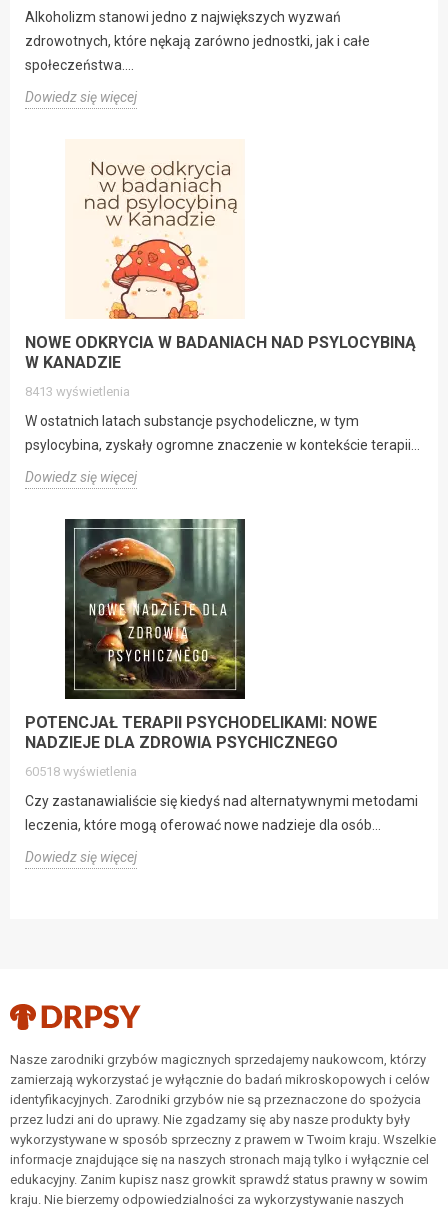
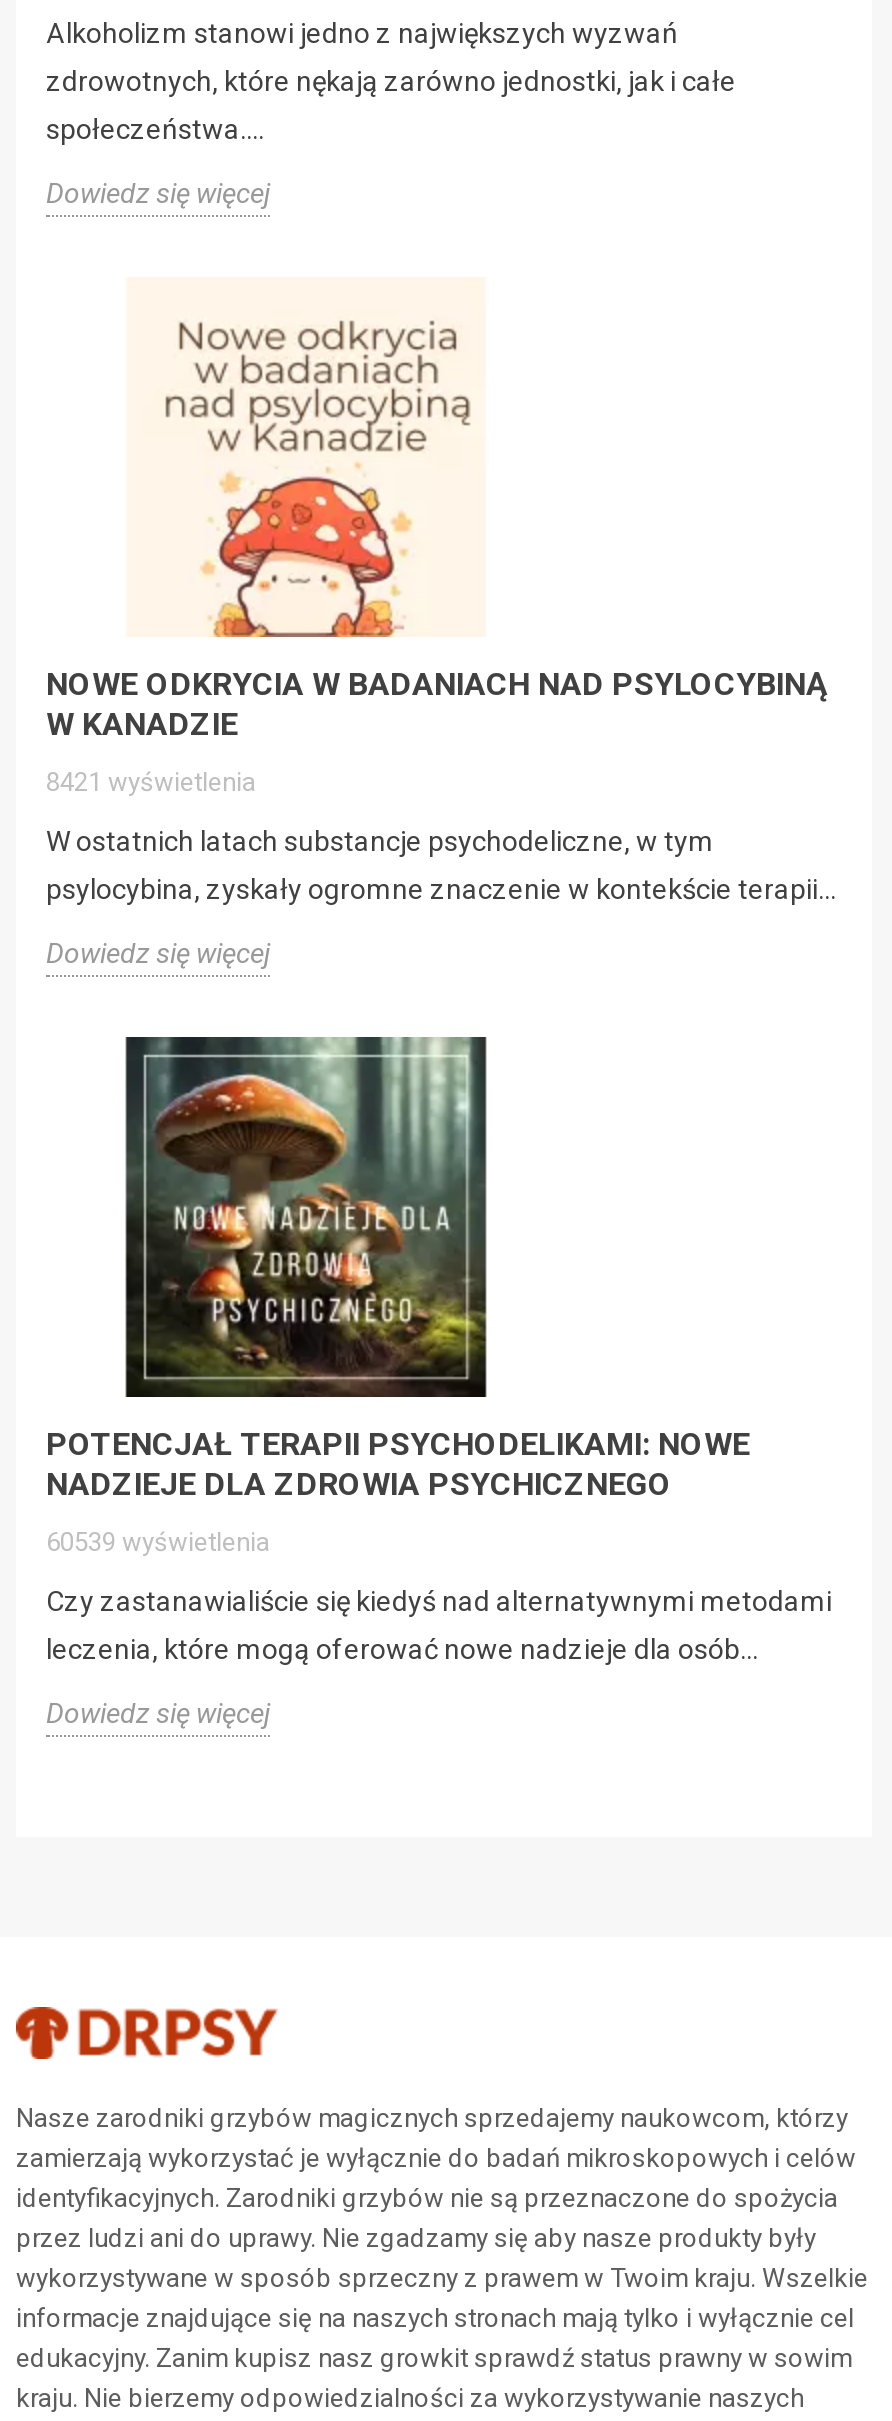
- 8413 wyświetlenia
+ 8421 wyświetlenia

- 60518 wyświetlenia
+ 60539 wyświetlenia
